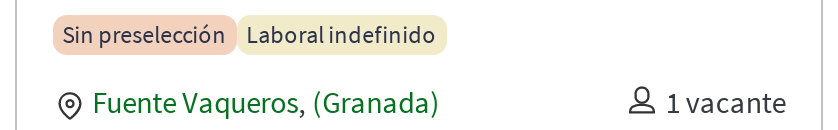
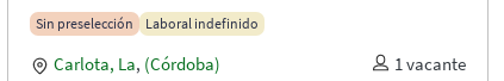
- Fuente Vaqueros, (Granada)
+ Carlota, La, (Córdoba)
